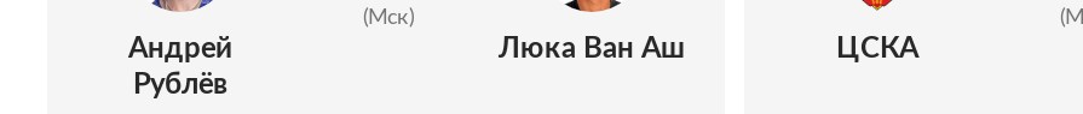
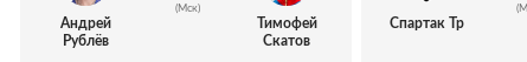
- Люка Ван Аш
+ Тимофей
+ Скатов

- ЦСКА
+ Спартак Тр
